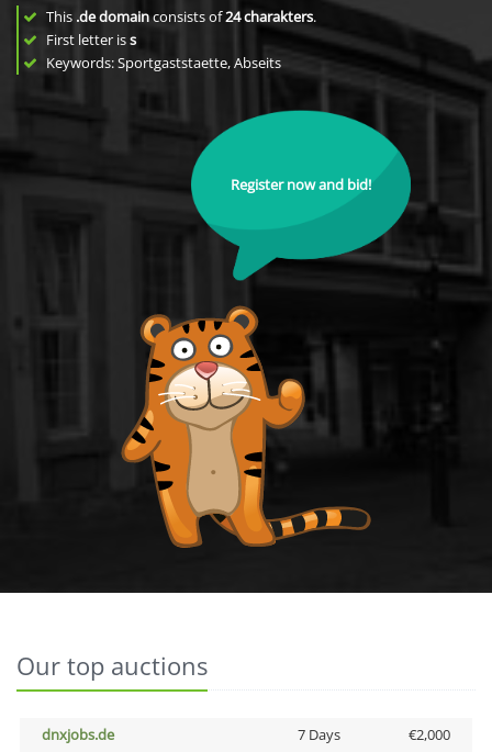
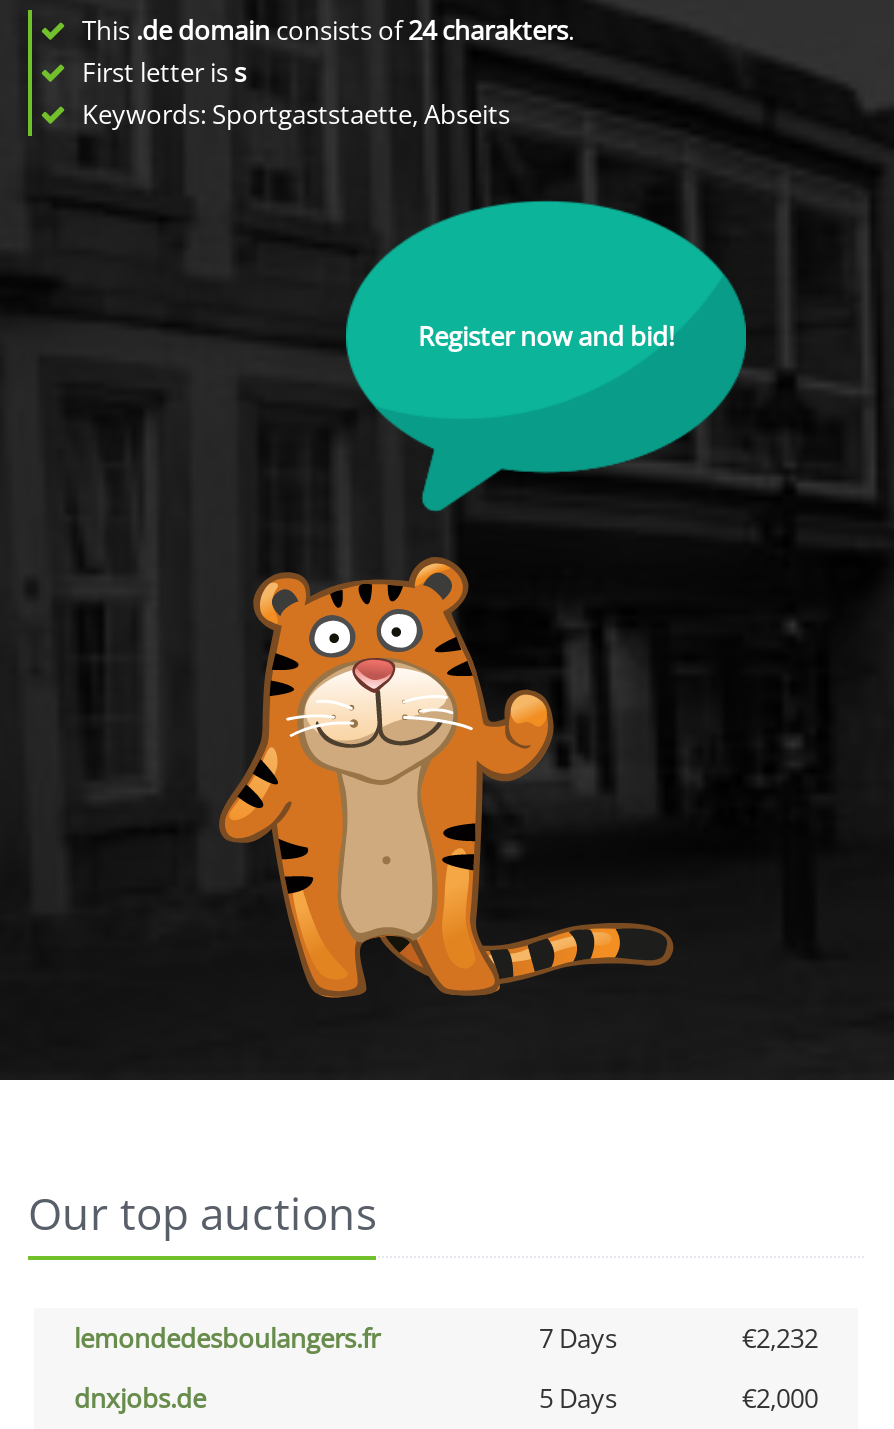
+ lemondedesboulangers.fr
+ 7 Days
+ €2,232

- 7 Days
+ 5 Days
